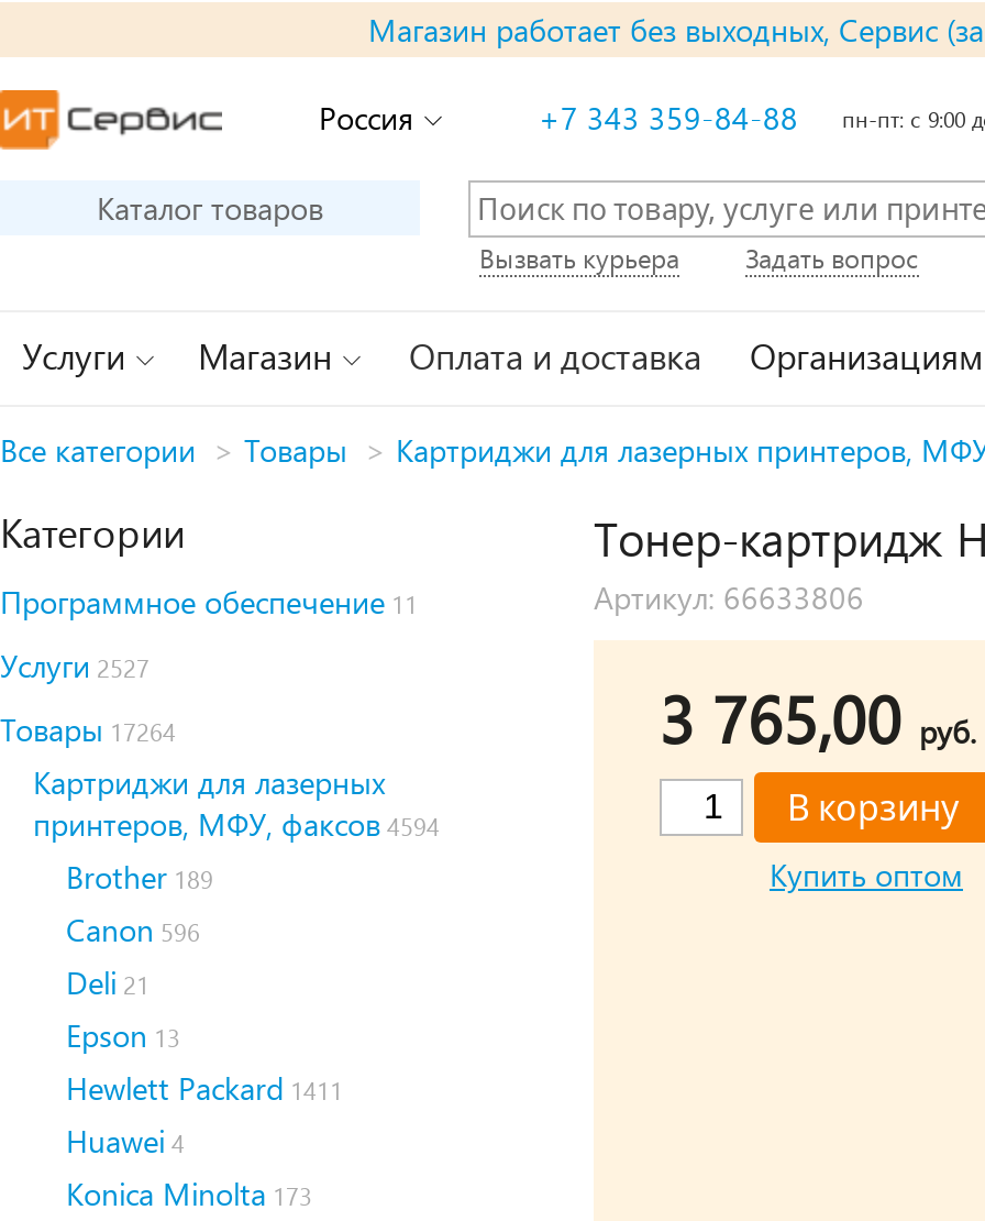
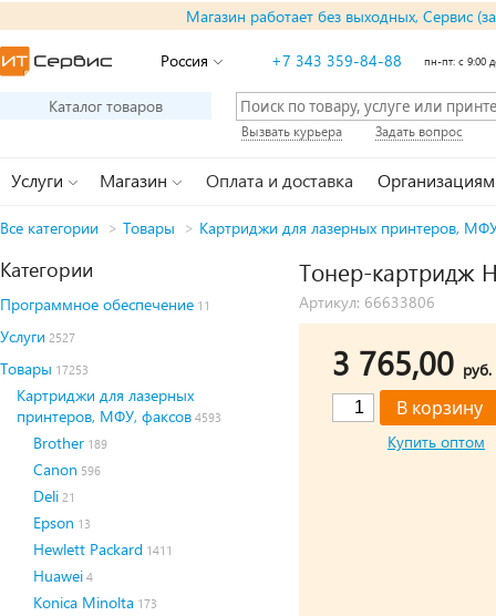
- Товары 17264
+ Товары 17253

- принтеров, МФУ, факсов 4594
+ принтеров, МФУ, факсов 4593
